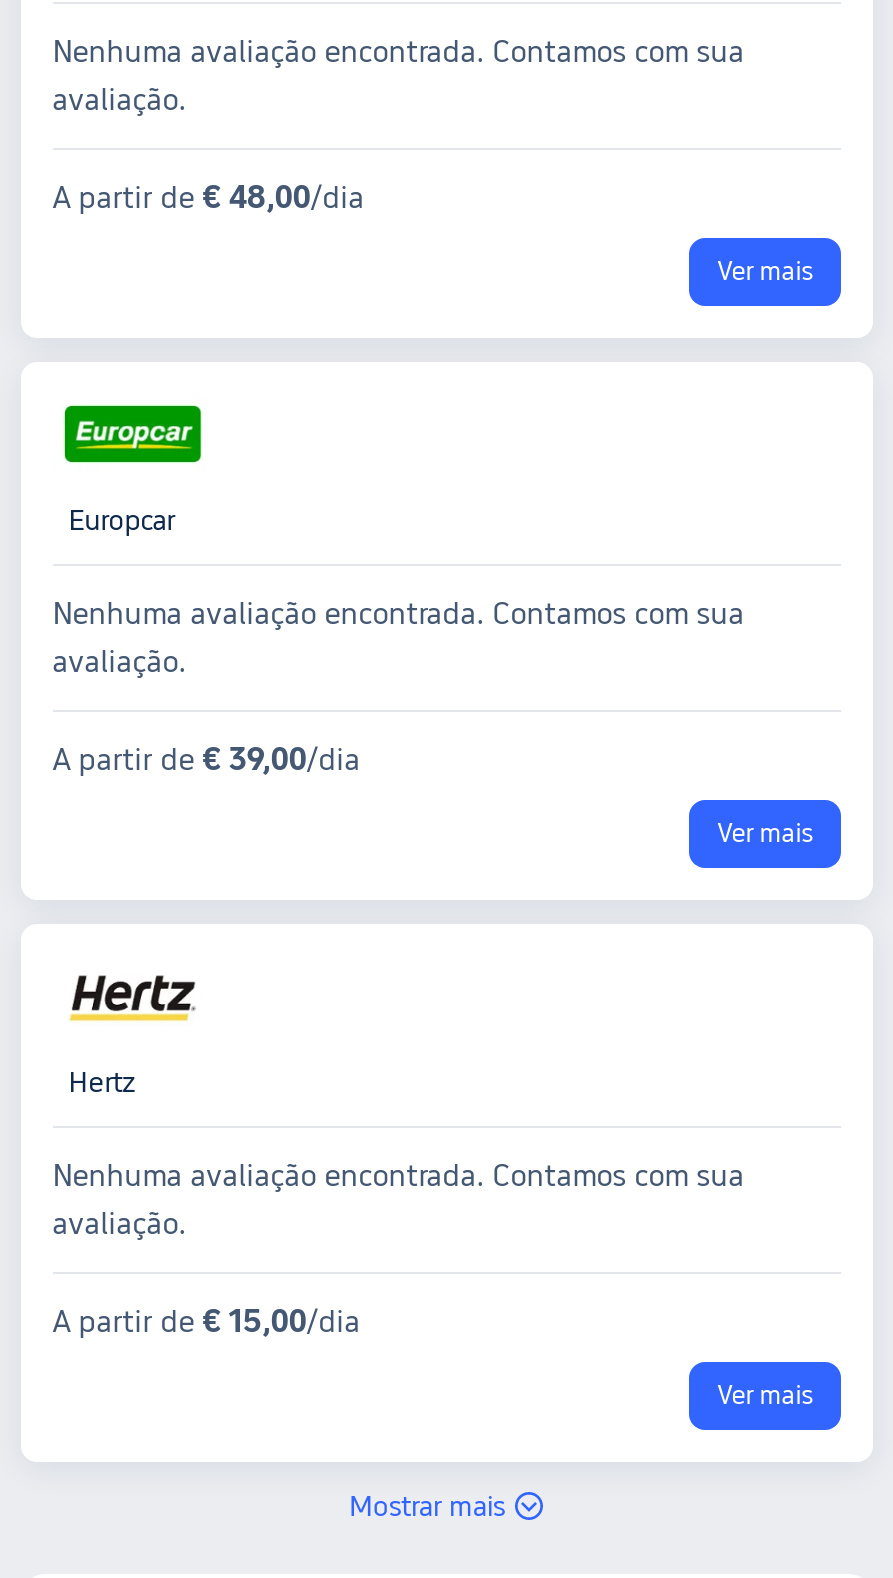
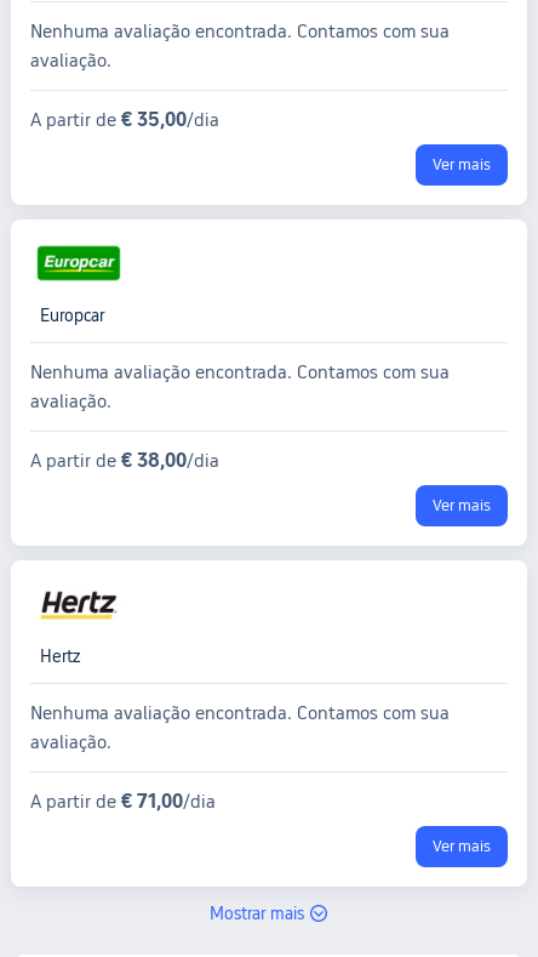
- A partir de € 48,00/dia
+ A partir de € 35,00/dia

- A partir de € 39,00/dia
+ A partir de € 38,00/dia

- A partir de € 15,00/dia
+ A partir de € 71,00/dia
